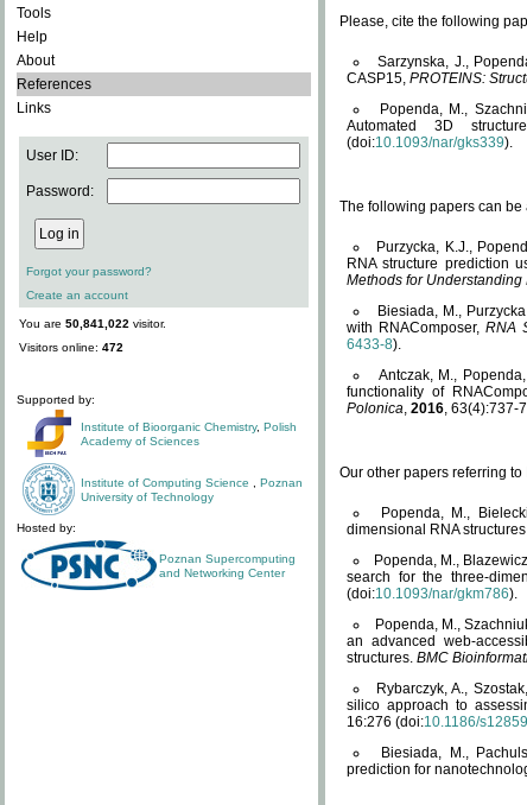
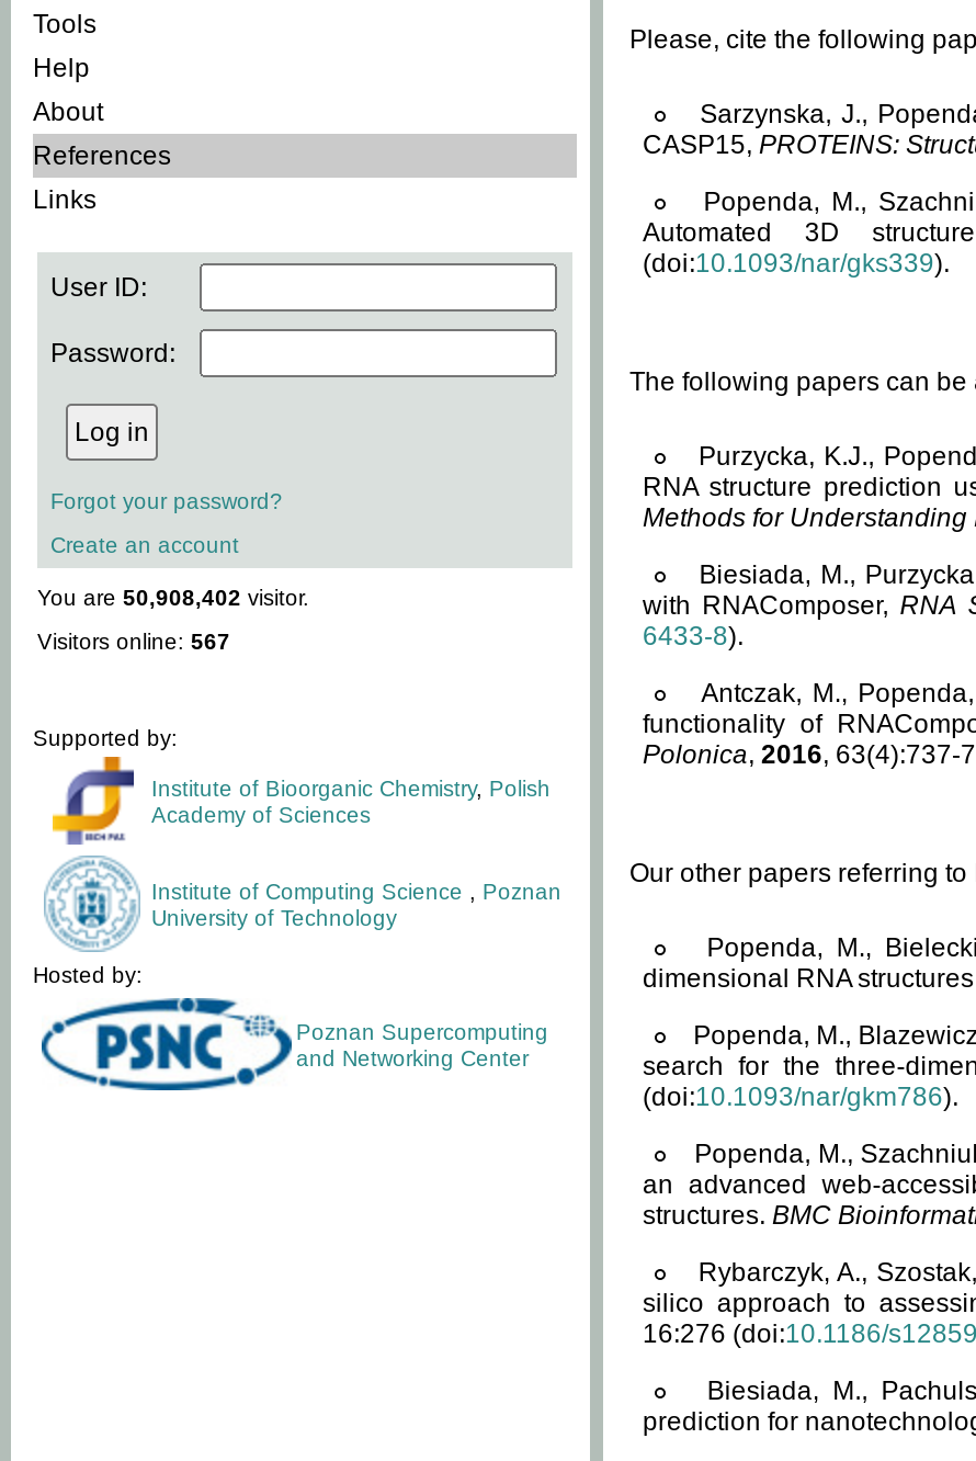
- You are 50,841,022 visitor.
+ You are 50,908,402 visitor.

- Visitors online: 472
+ Visitors online: 567
